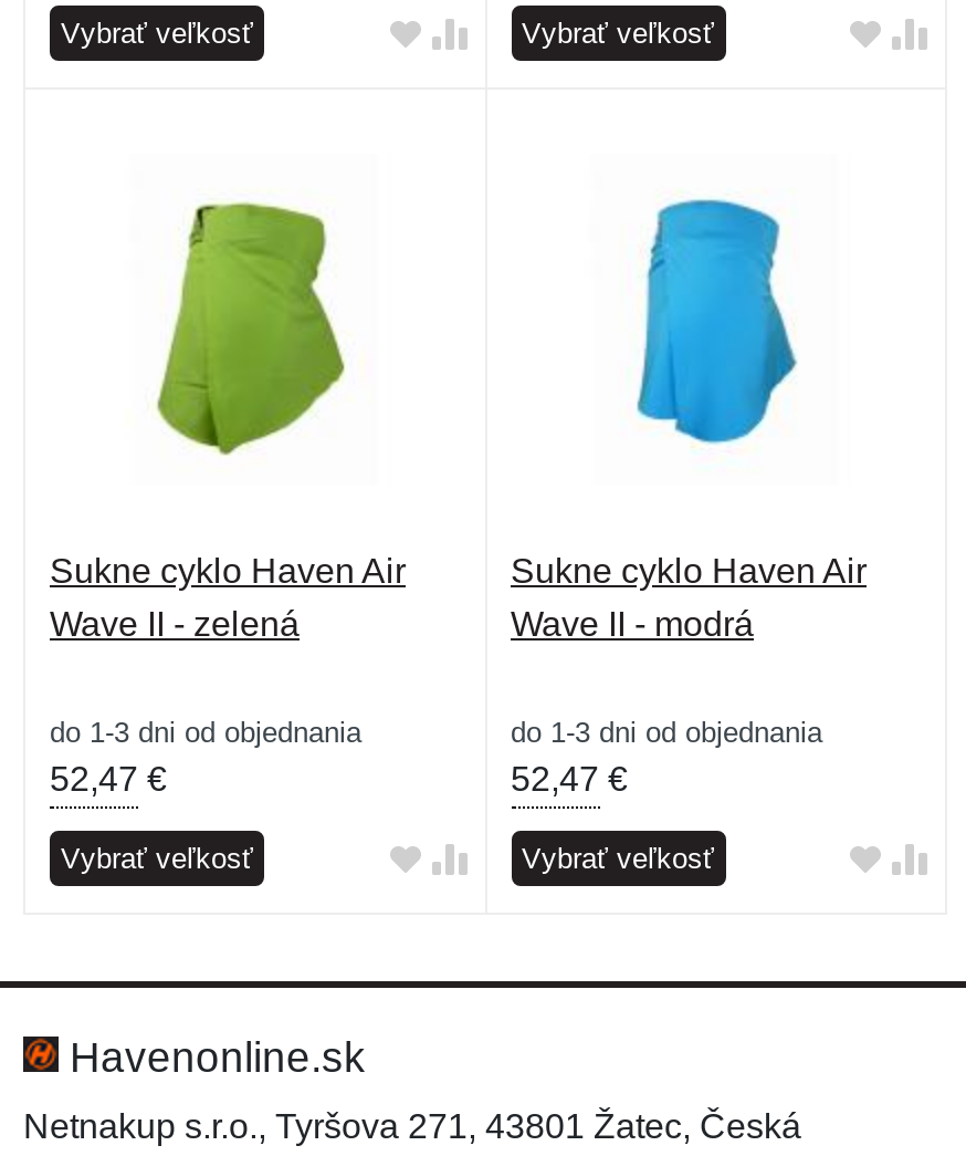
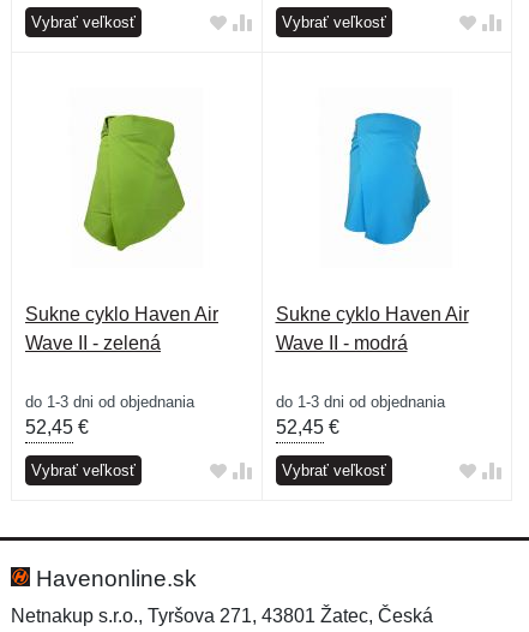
- 52,47 €
+ 52,45 €

- 52,47 €
+ 52,45 €
